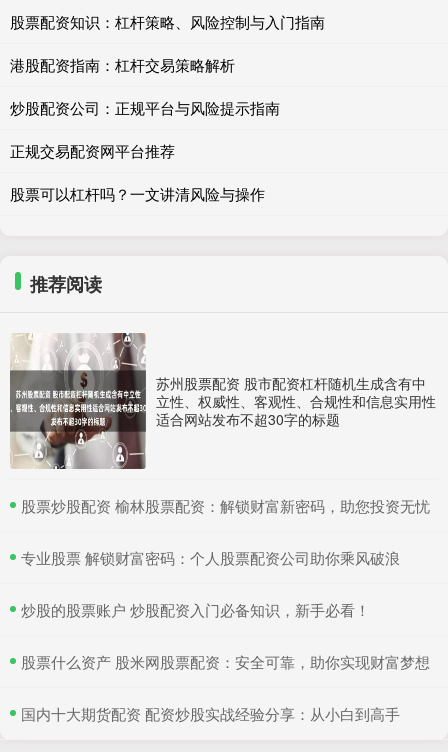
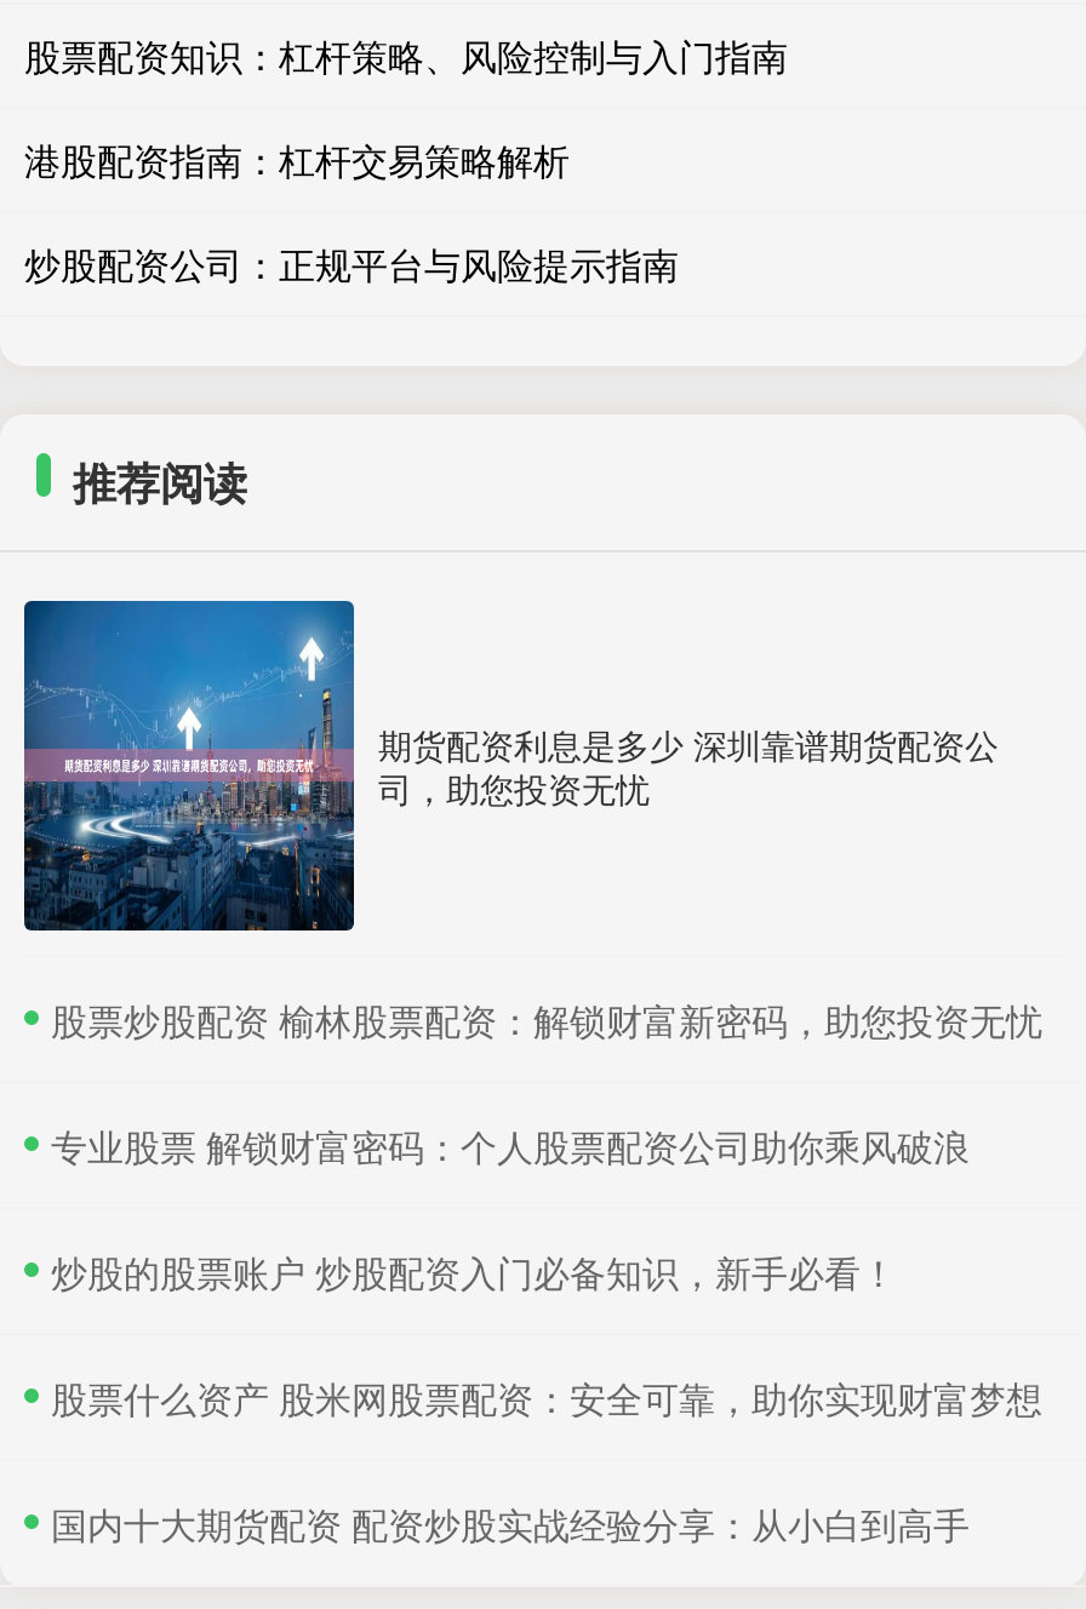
- 正规交易配资网平台推荐
- 股票可以杠杆吗？一文讲清风险与操作

- [image]
- 苏州股票配资 股市配资杠杆随机生成含有中
- 立性、权威性、客观性、合规性和信息实用性
- 适合网站发布不超30字的标题
+ [image]
+ 期货配资利息是多少 深圳靠谱期货配资公
+ 司，助您投资无忧
